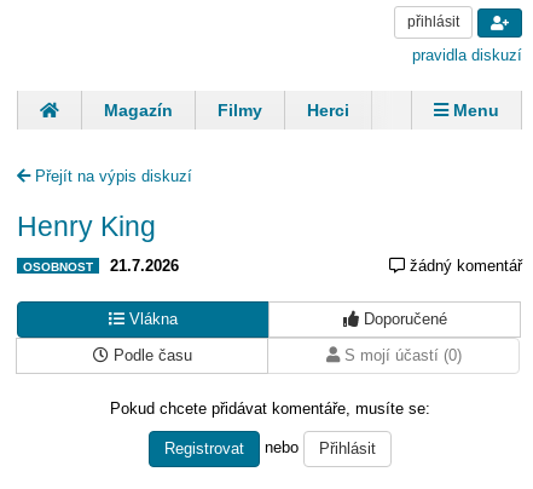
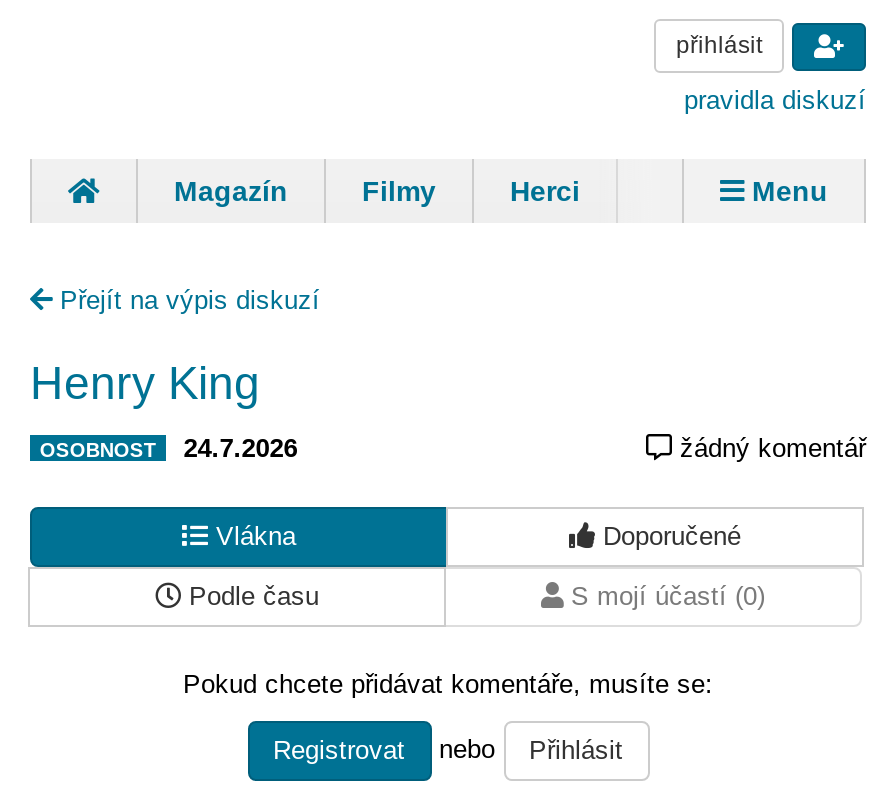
- OSOBNOST 21.7.2026
+ OSOBNOST 24.7.2026
